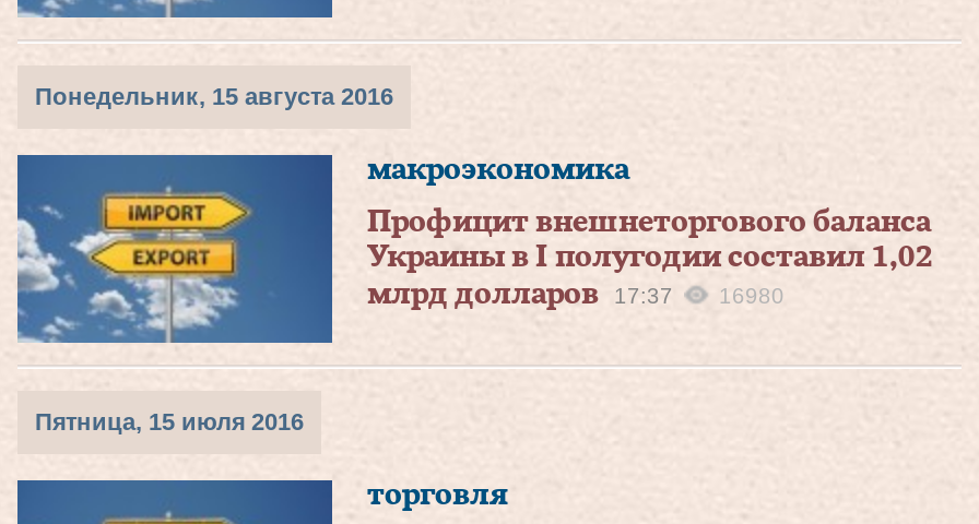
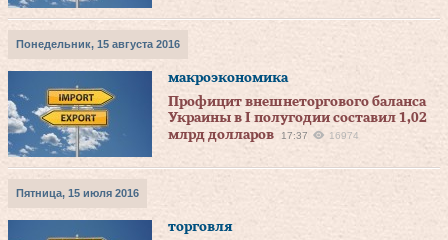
- млрд долларов 17:37 16980
+ млрд долларов 17:37 16974
